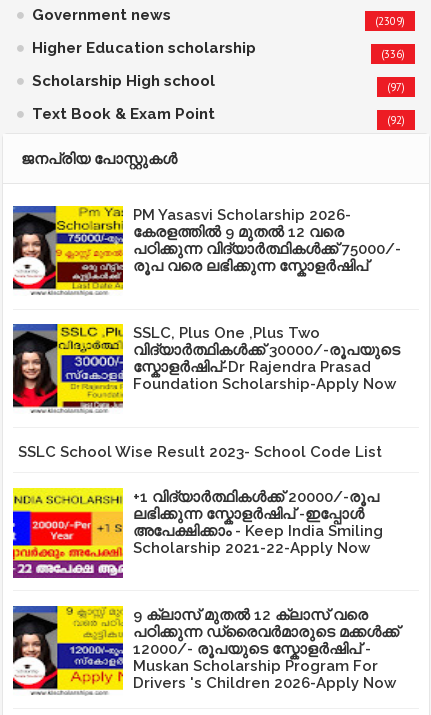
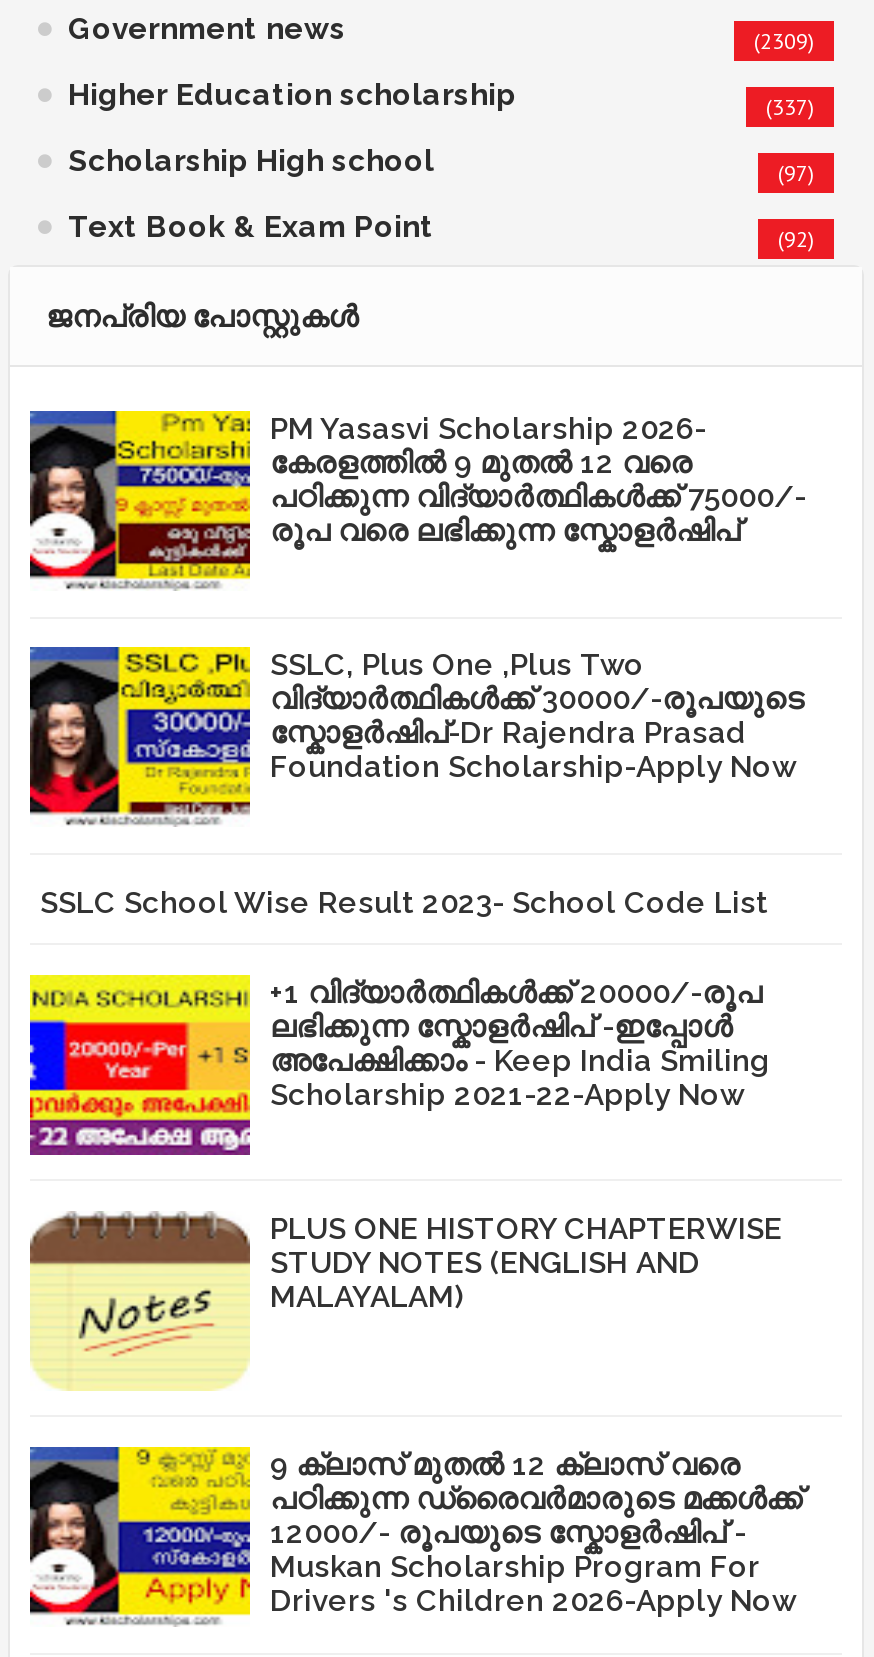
- (336)
+ (337)

+ [image]
+ PLUS ONE HISTORY CHAPTERWISE
+ STUDY NOTES (ENGLISH AND
+ MALAYALAM)
